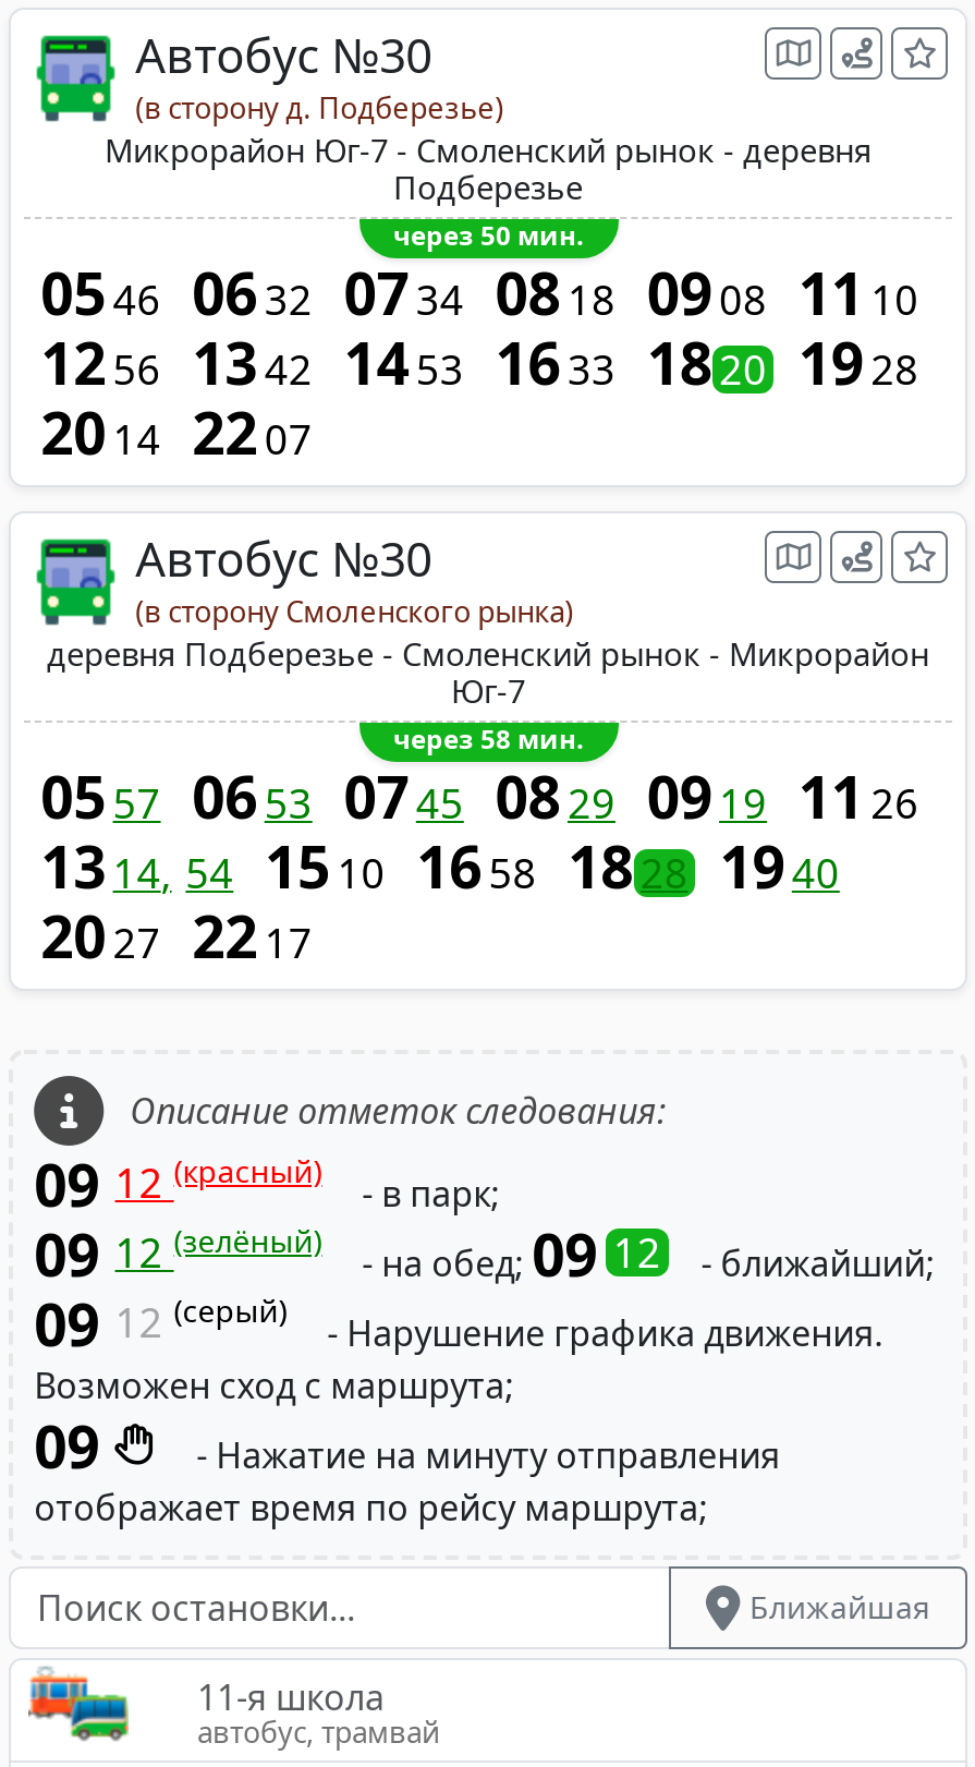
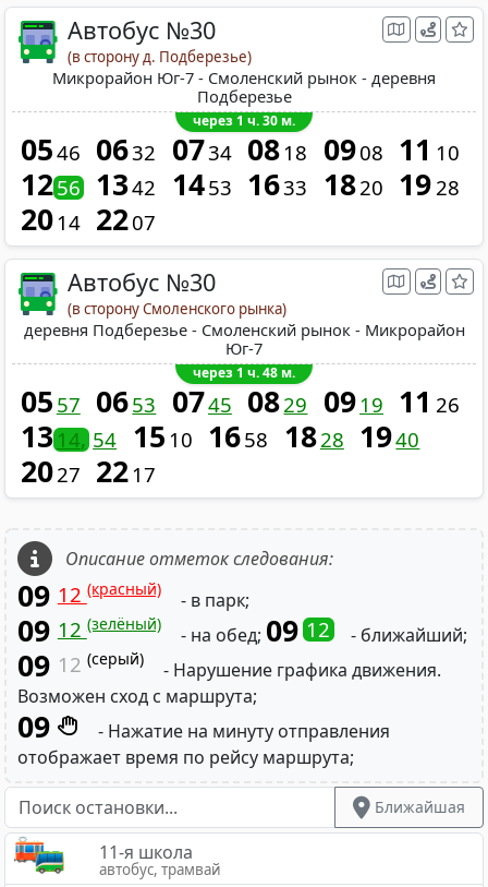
- через 50 мин.
+ через 1 ч. 30 м.

- через 58 мин.
+ через 1 ч. 48 м.
